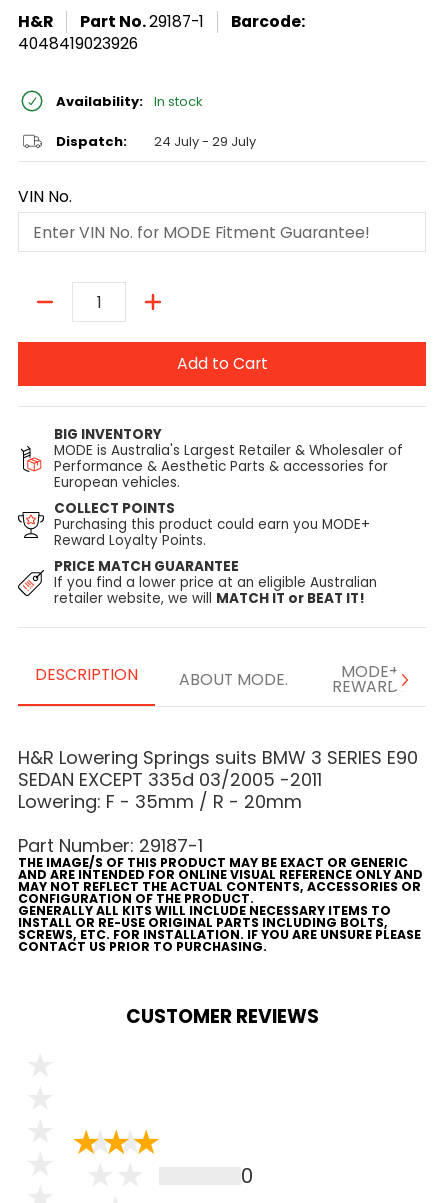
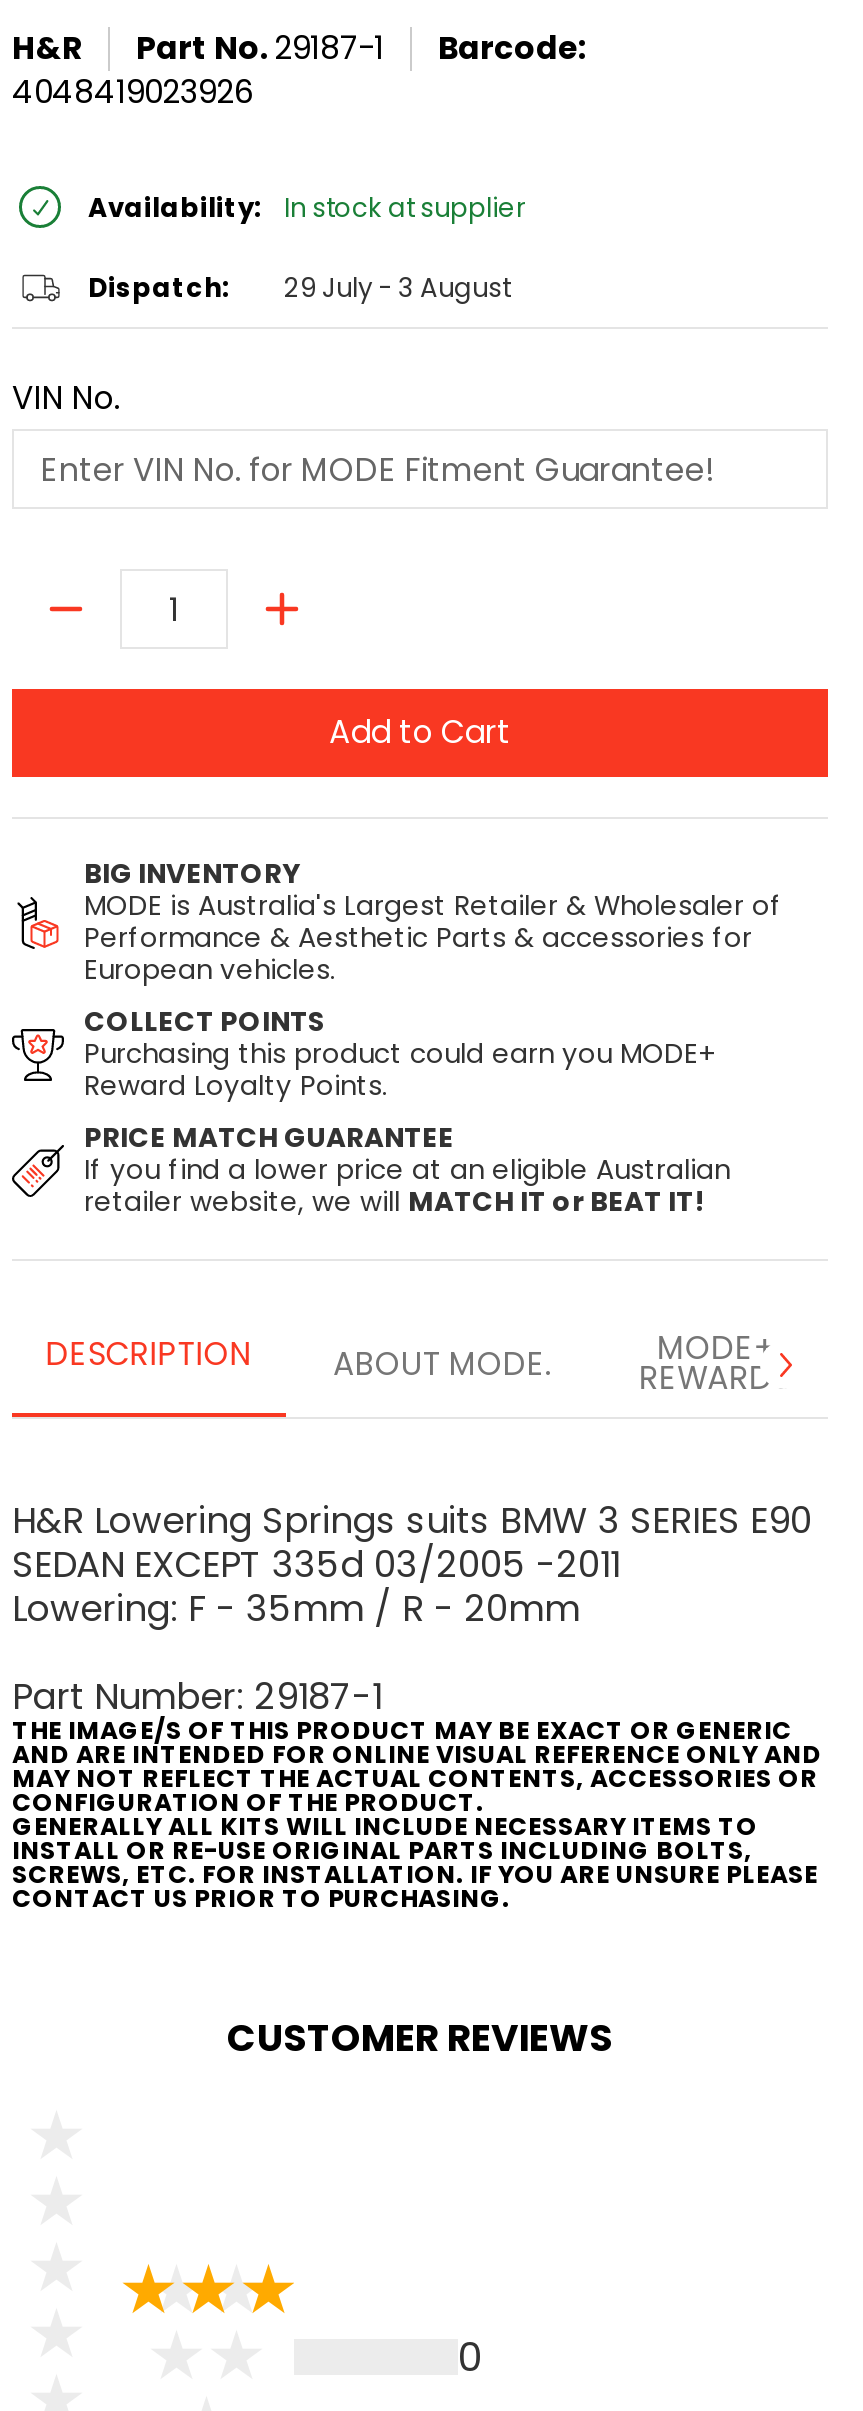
- Availability: In stock
+ Availability: In stock at supplier

- Dispatch: 24 July - 29 July
+ Dispatch: 29 July - 3 August
